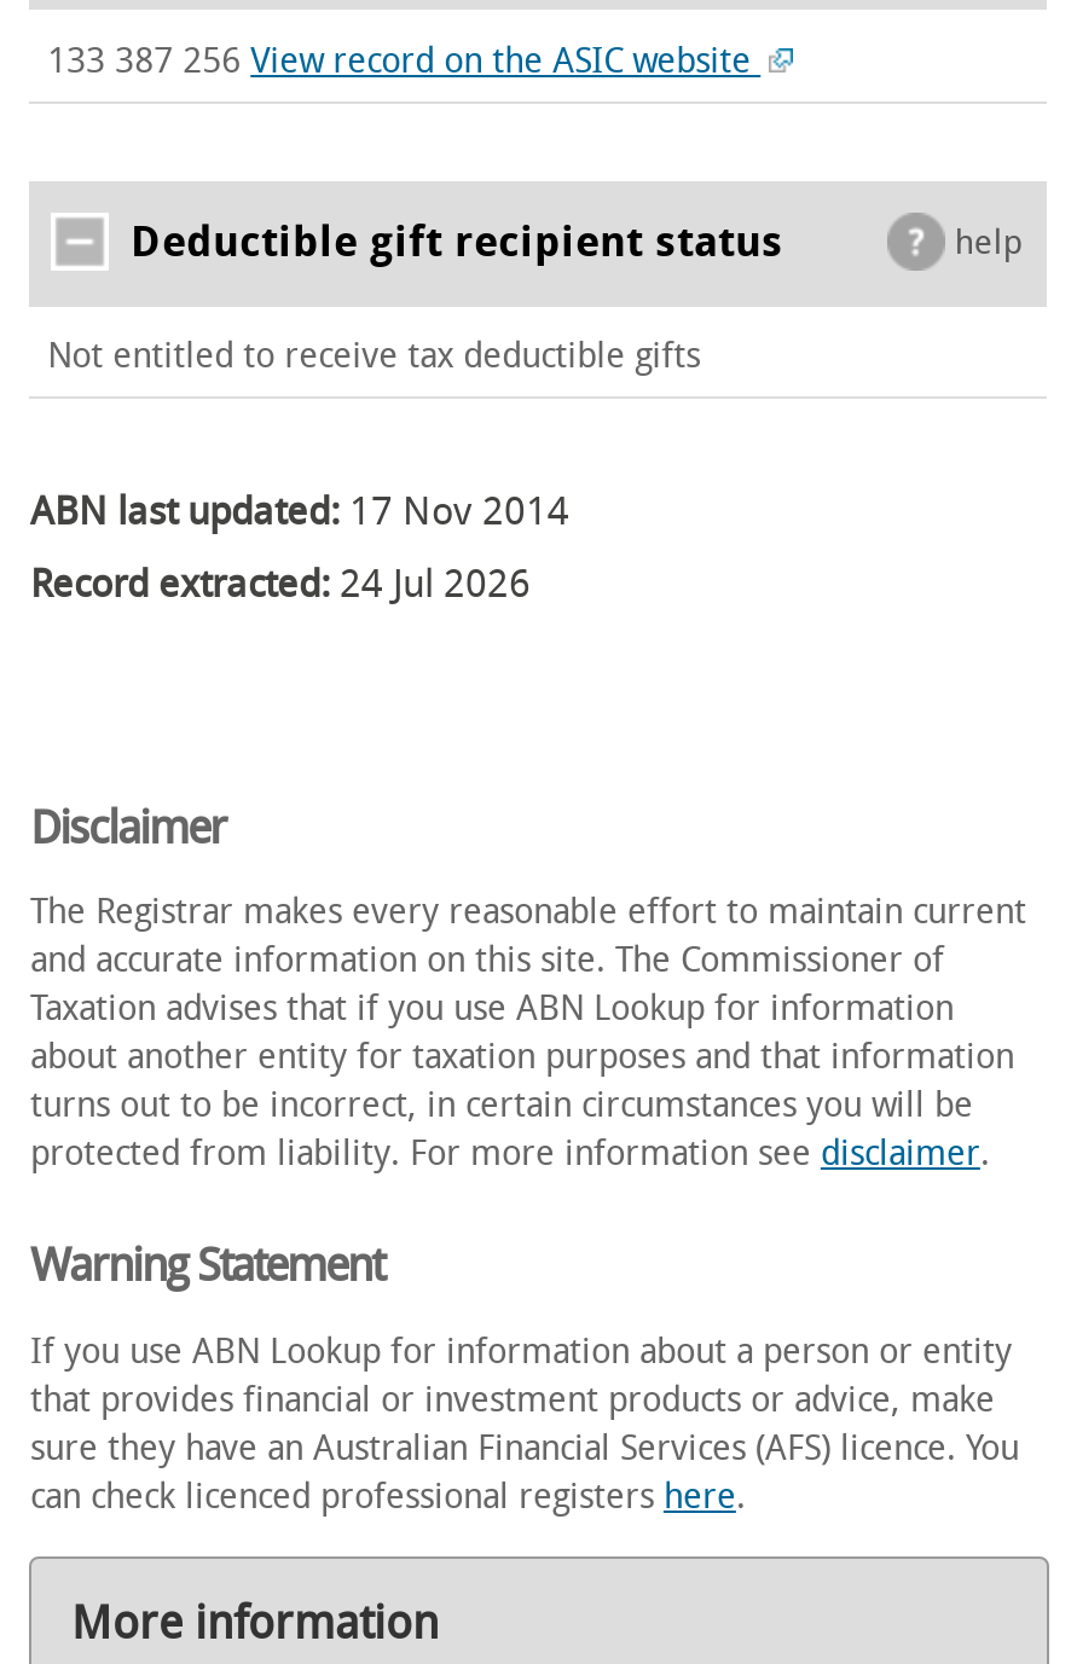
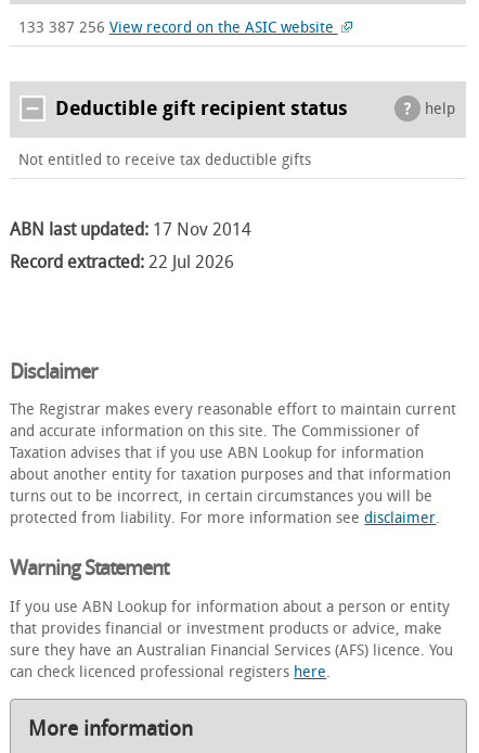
- Record extracted: 24 Jul 2026
+ Record extracted: 22 Jul 2026
